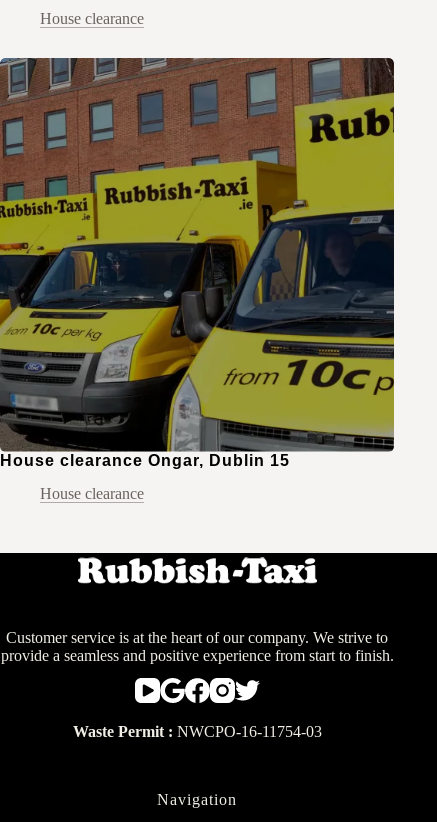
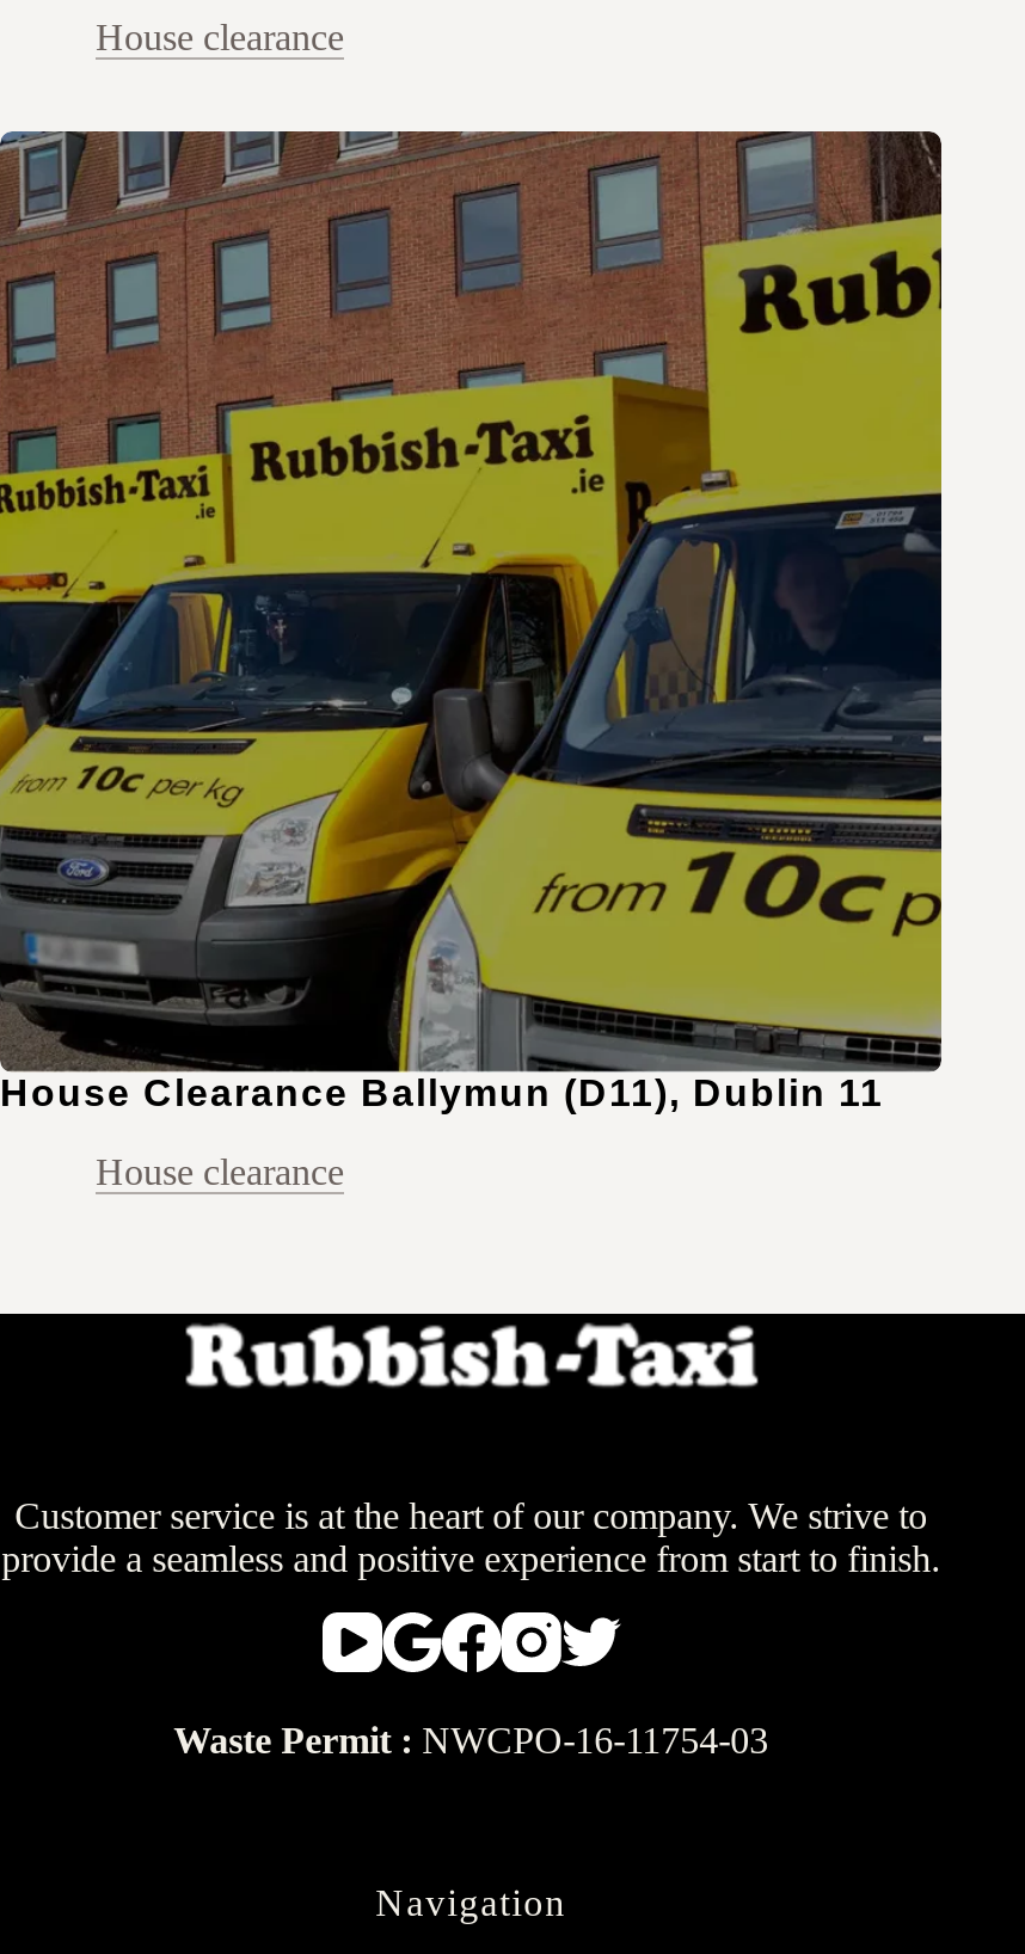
- House clearance Ongar, Dublin 15
+ House Clearance Ballymun (D11), Dublin 11
